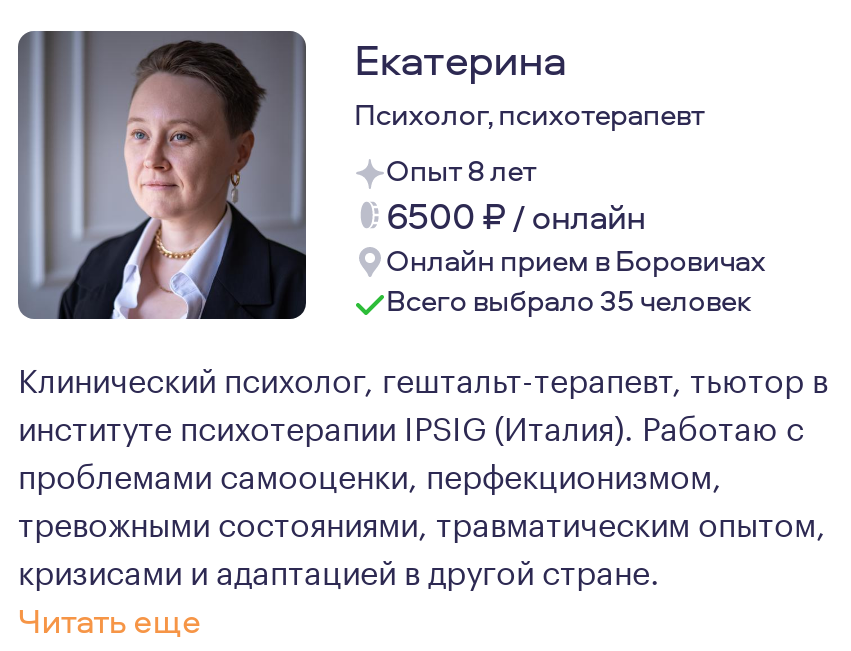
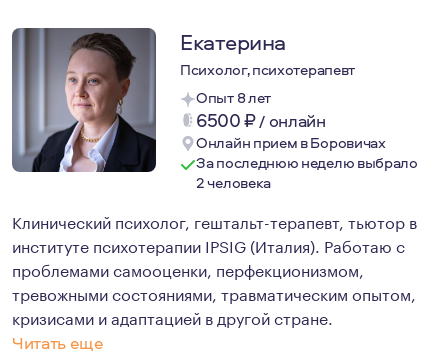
- Всего выбрало 35 человек
+ За последнюю неделю выбрало
+ 2 человека
